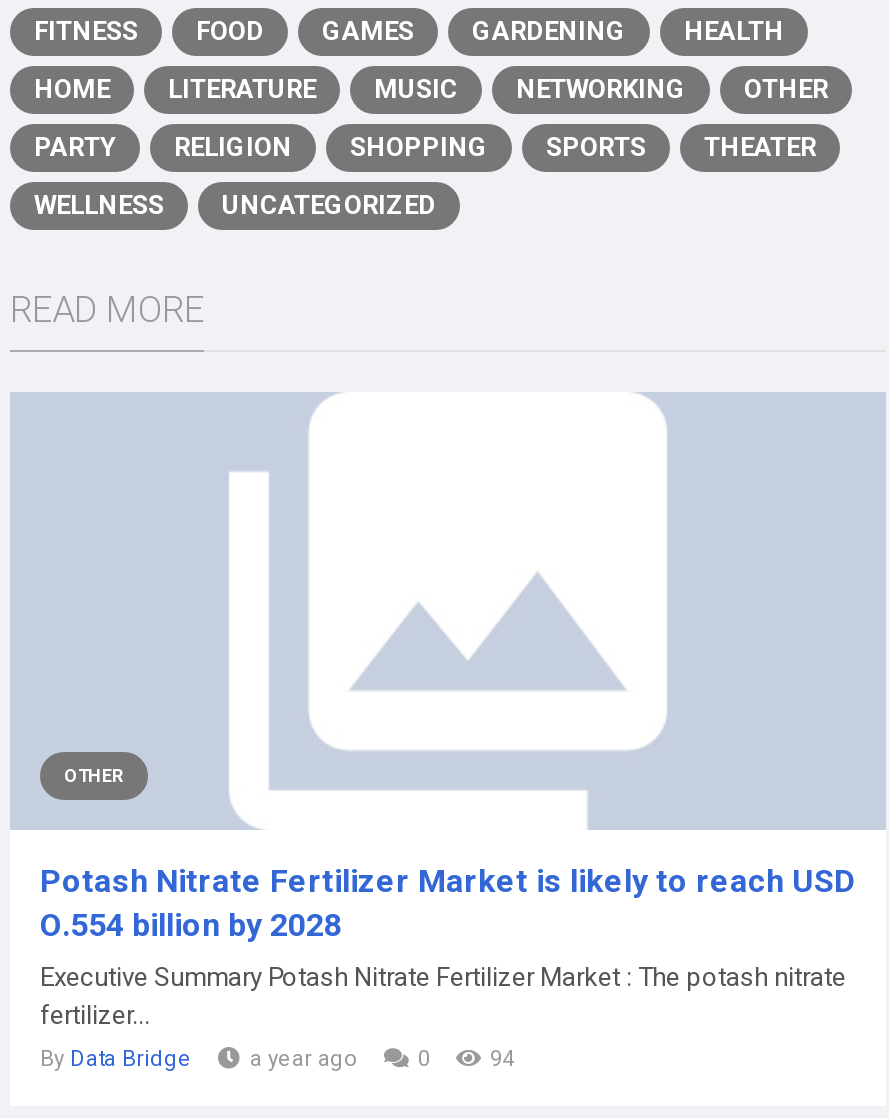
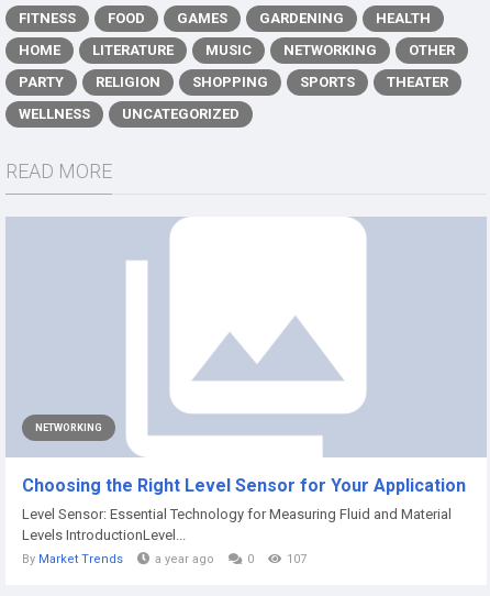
- OTHER
+ NETWORKING

- Potash Nitrate Fertilizer Market is likely to reach USD
- O.554 billion by 2028
+ Choosing the Right Level Sensor for Your Application

- Executive Summary Potash Nitrate Fertilizer Market : The potash nitrate
- fertilizer...
+ Level Sensor: Essential Technology for Measuring Fluid and Material
+ Levels IntroductionLevel...

- By Data Bridge
+ By Market Trends

- 94
+ 107
